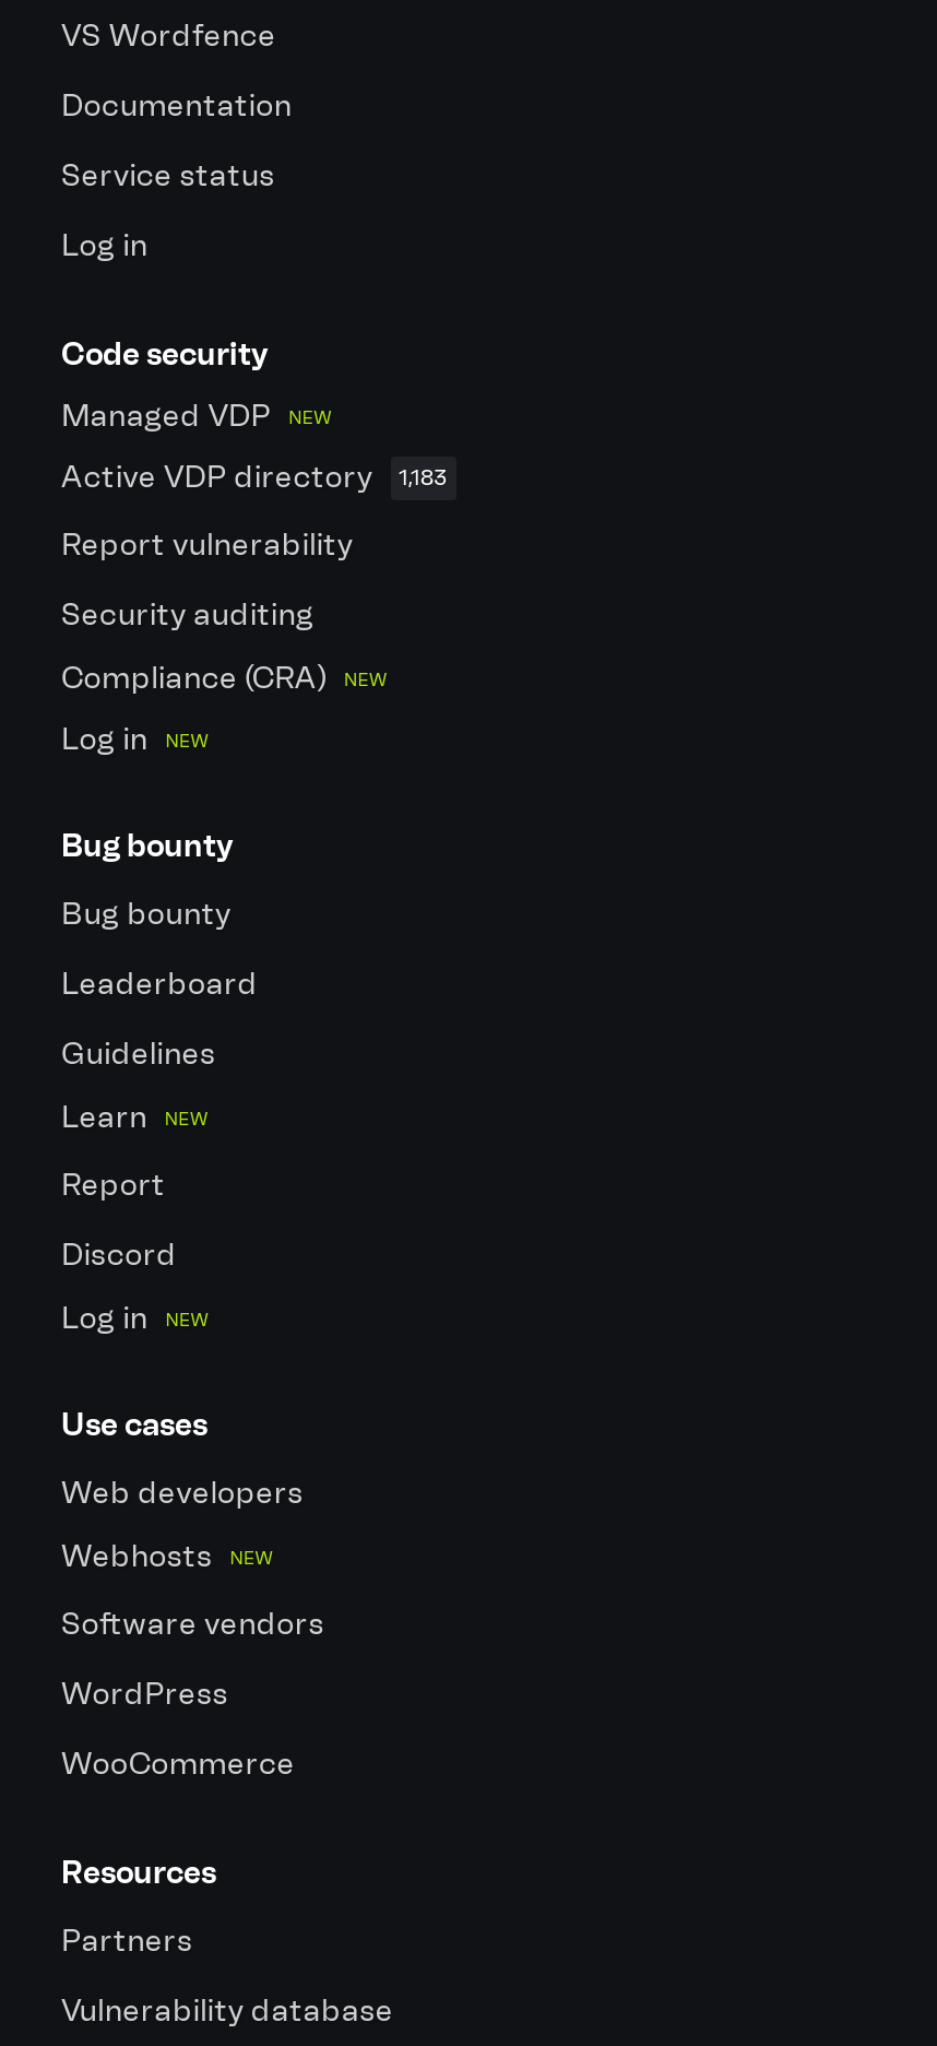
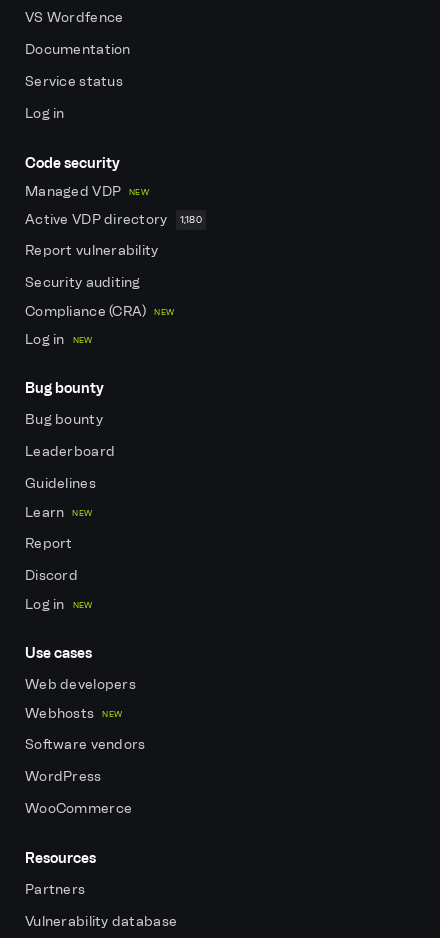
- Active VDP directory 1,183
+ Active VDP directory 1,180
